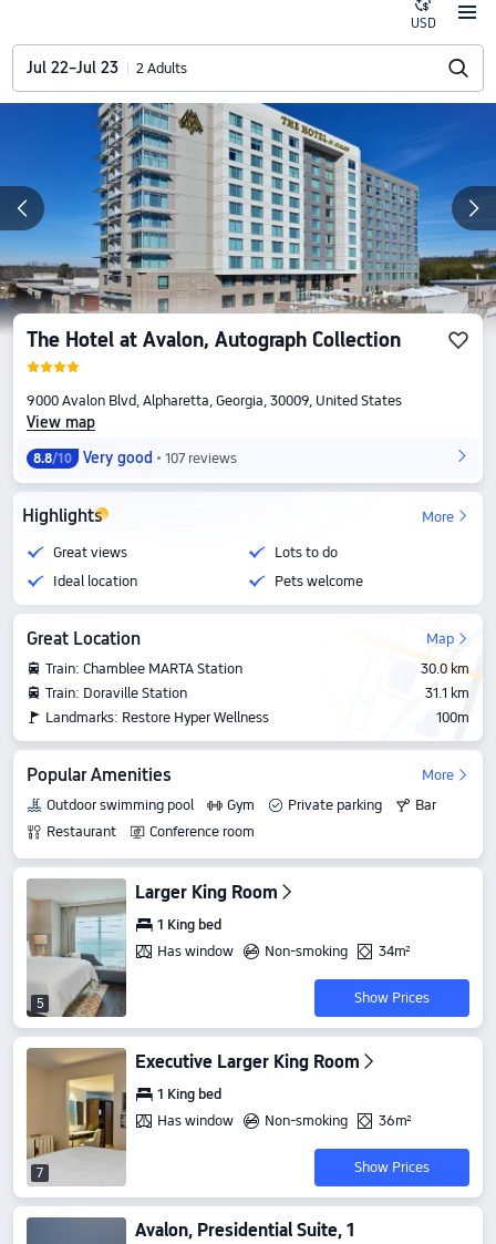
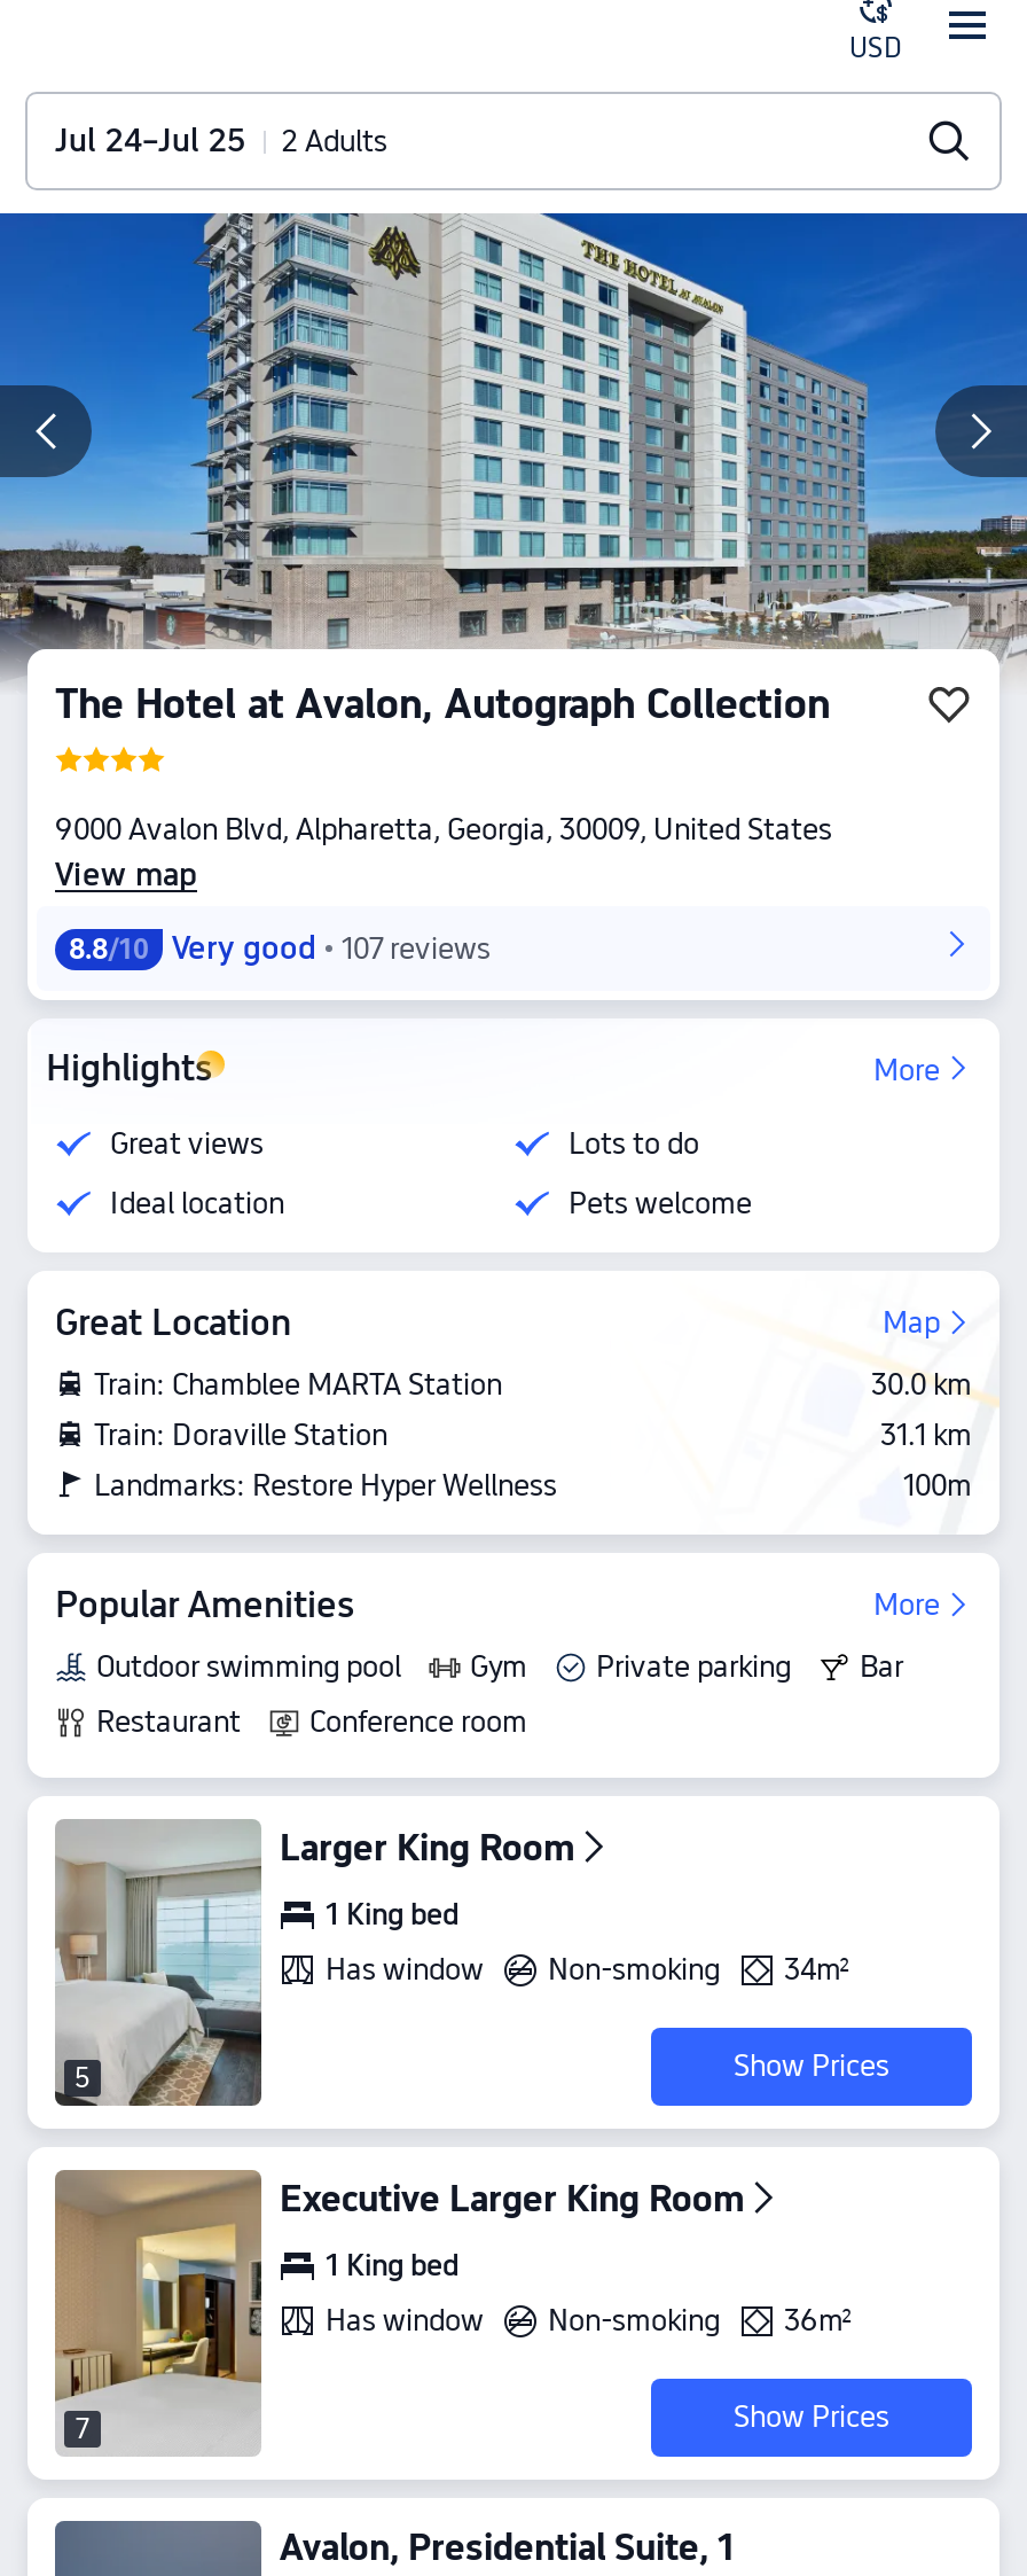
- Jul 22–Jul 23 2 Adults
+ Jul 24–Jul 25 2 Adults
